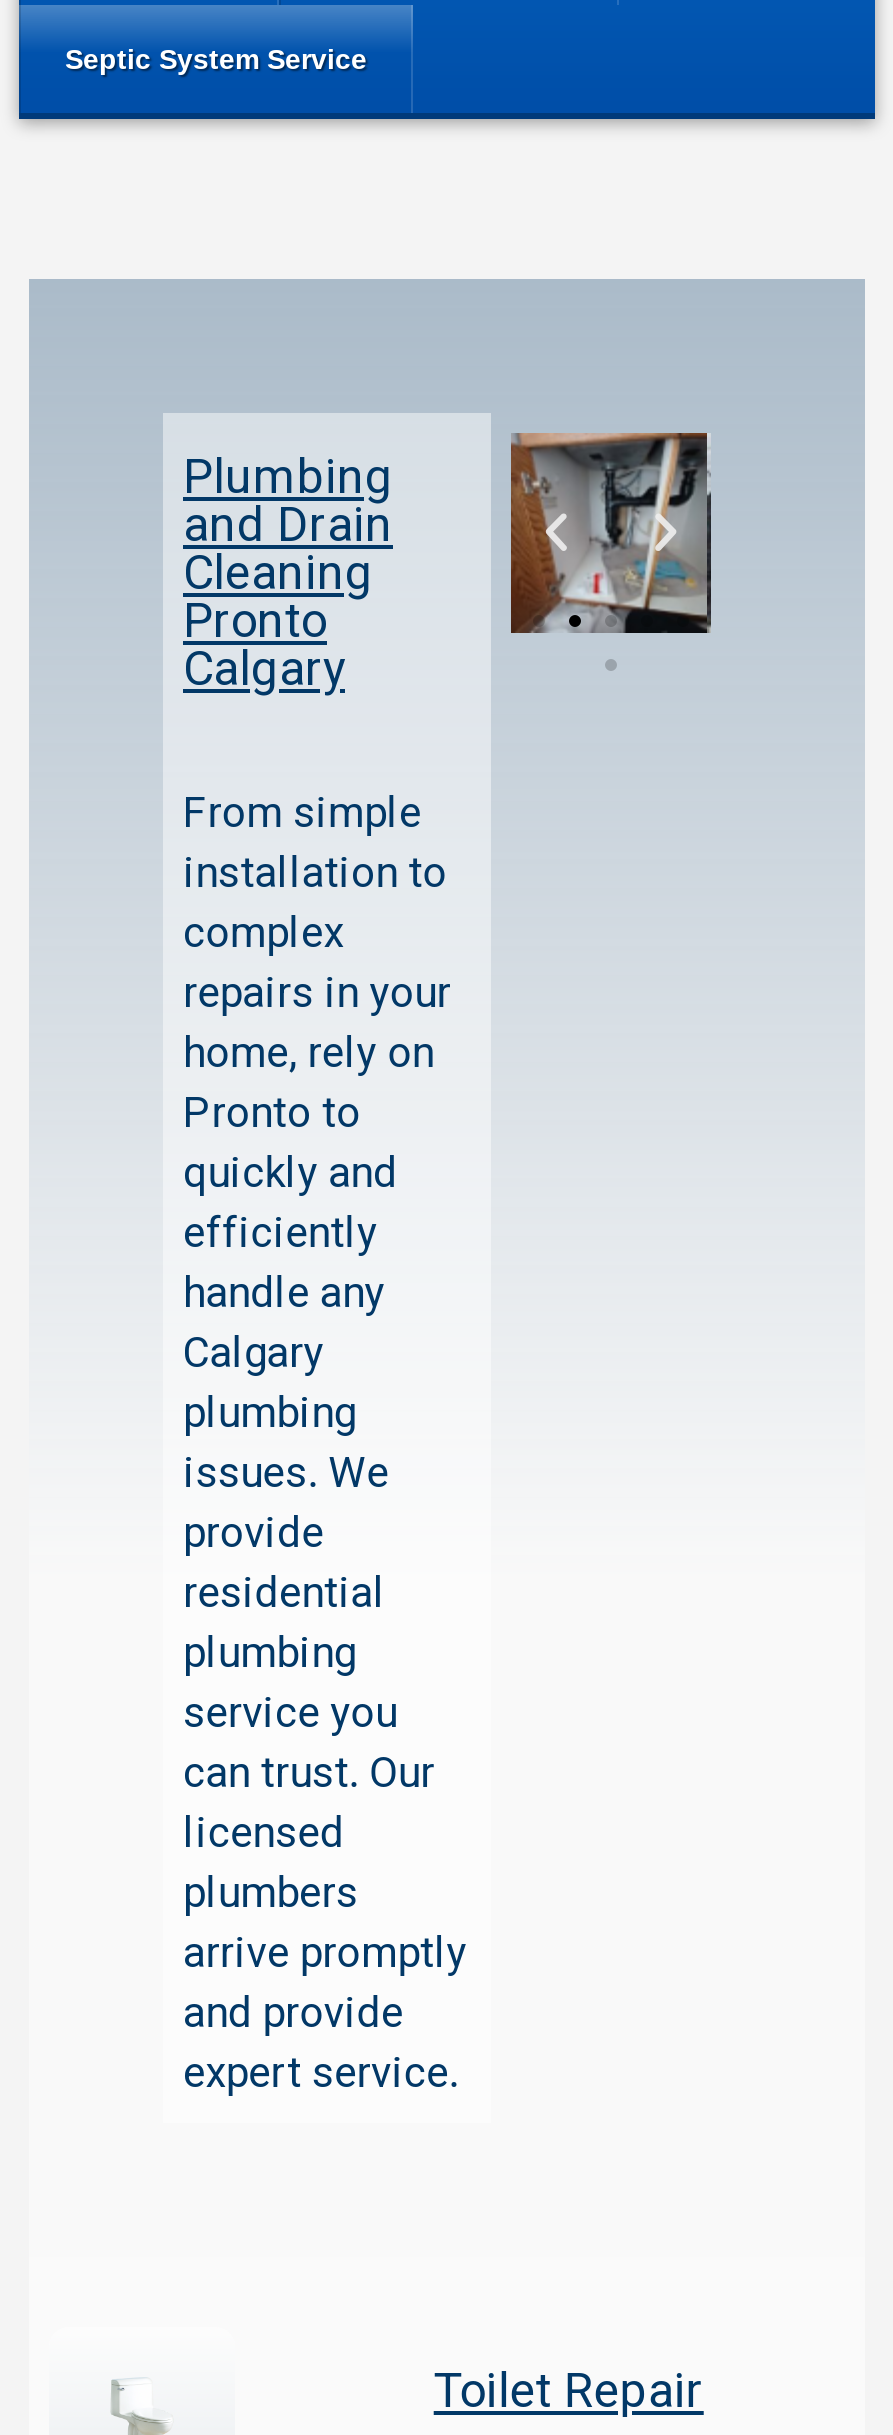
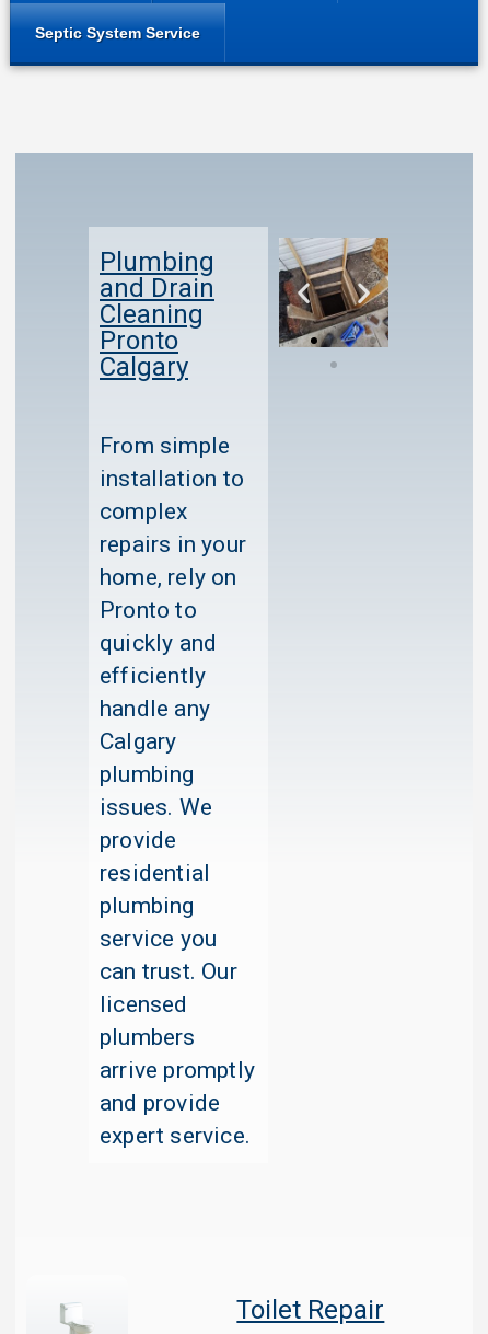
- [image]
+ [image]
